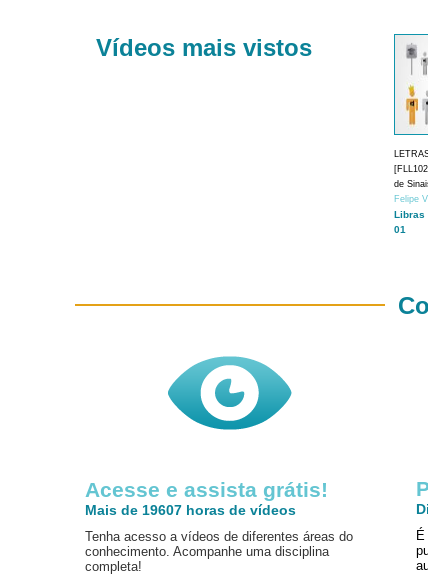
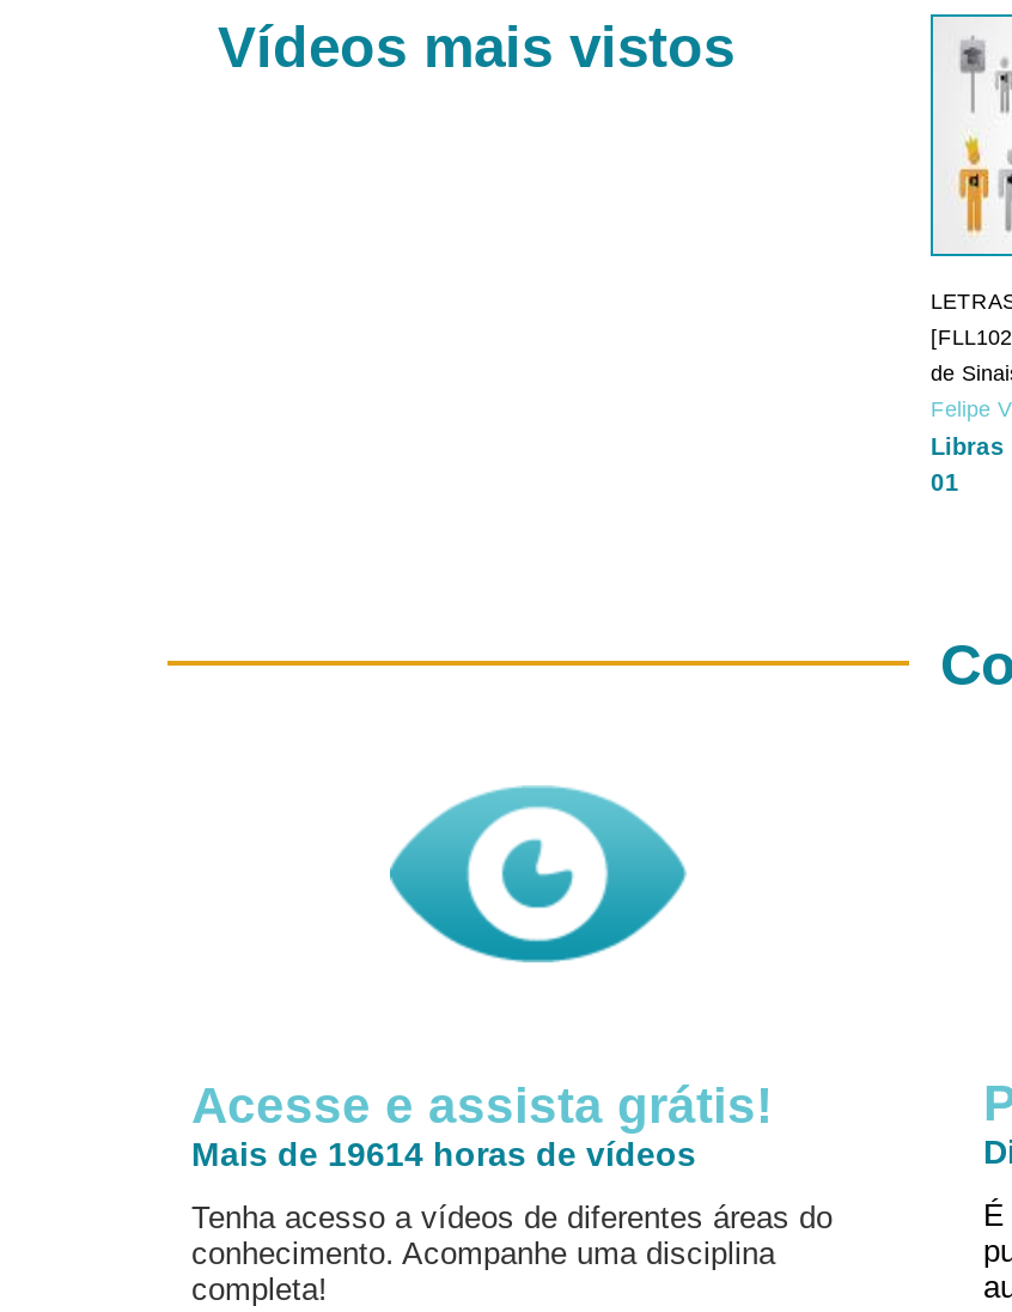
- Mais de 19607 horas de vídeos
+ Mais de 19614 horas de vídeos
